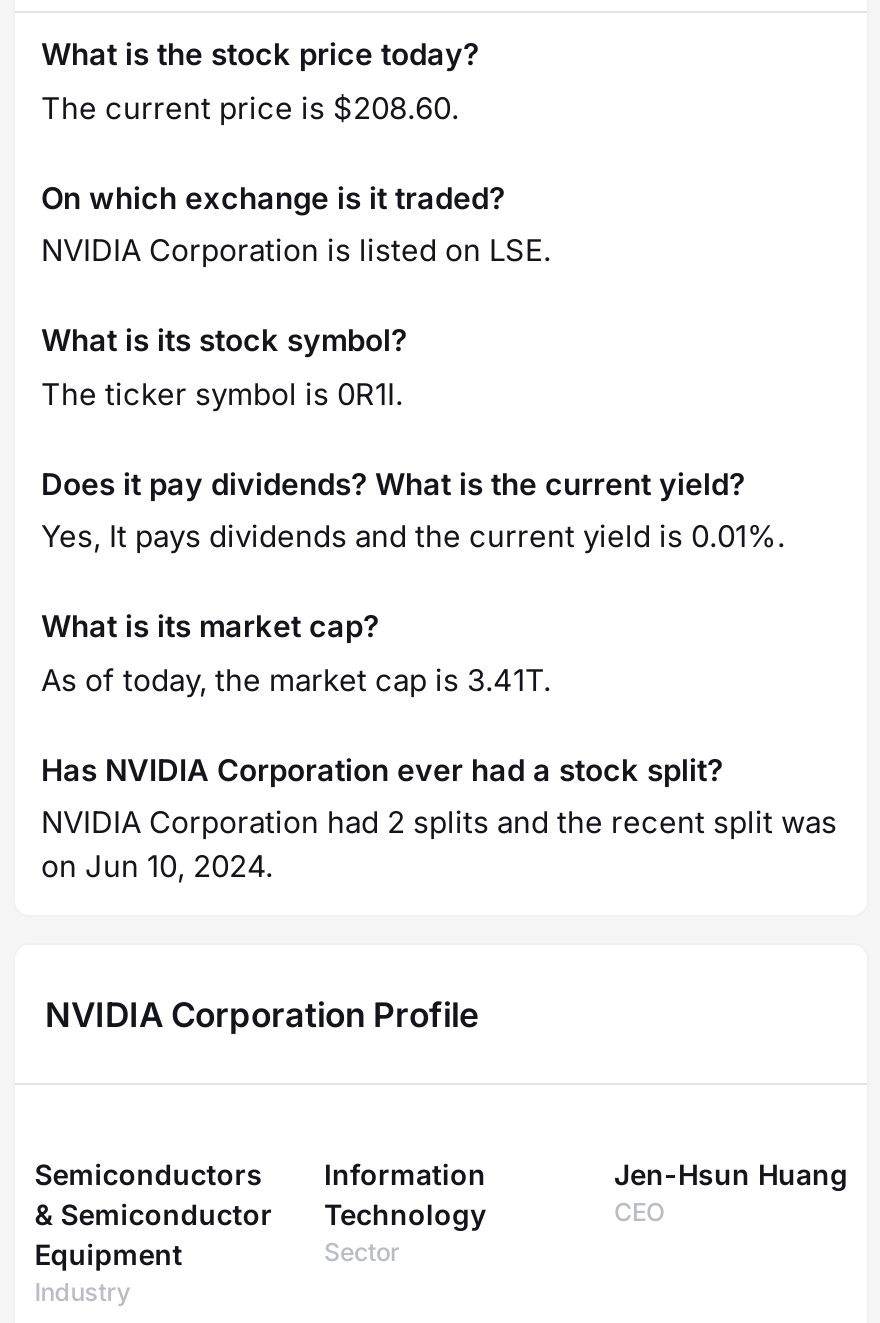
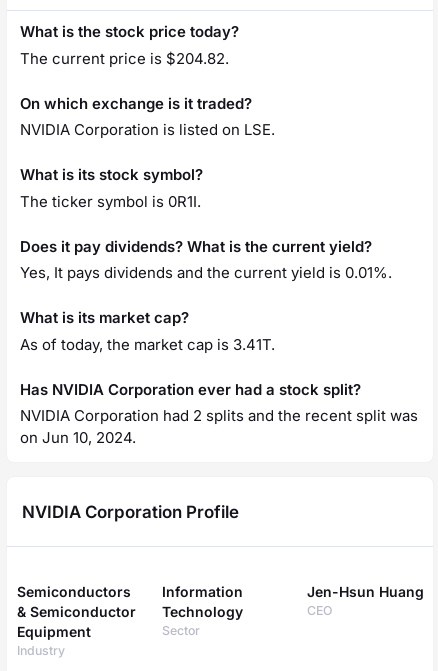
- The current price is $208.60.
+ The current price is $204.82.
